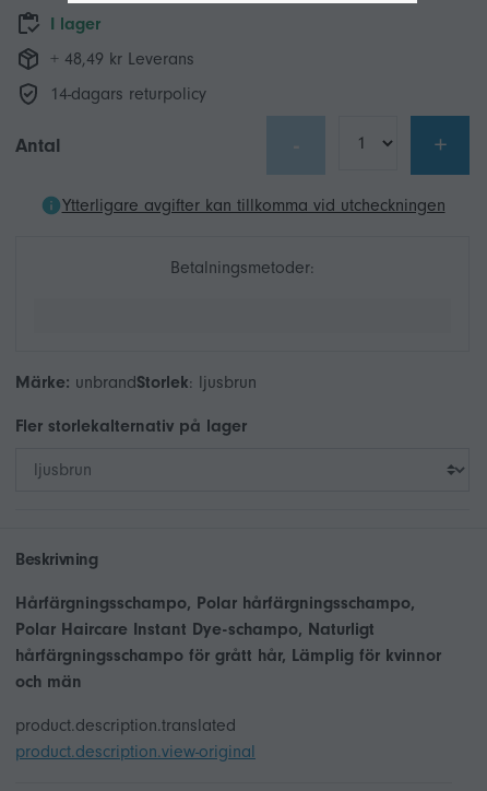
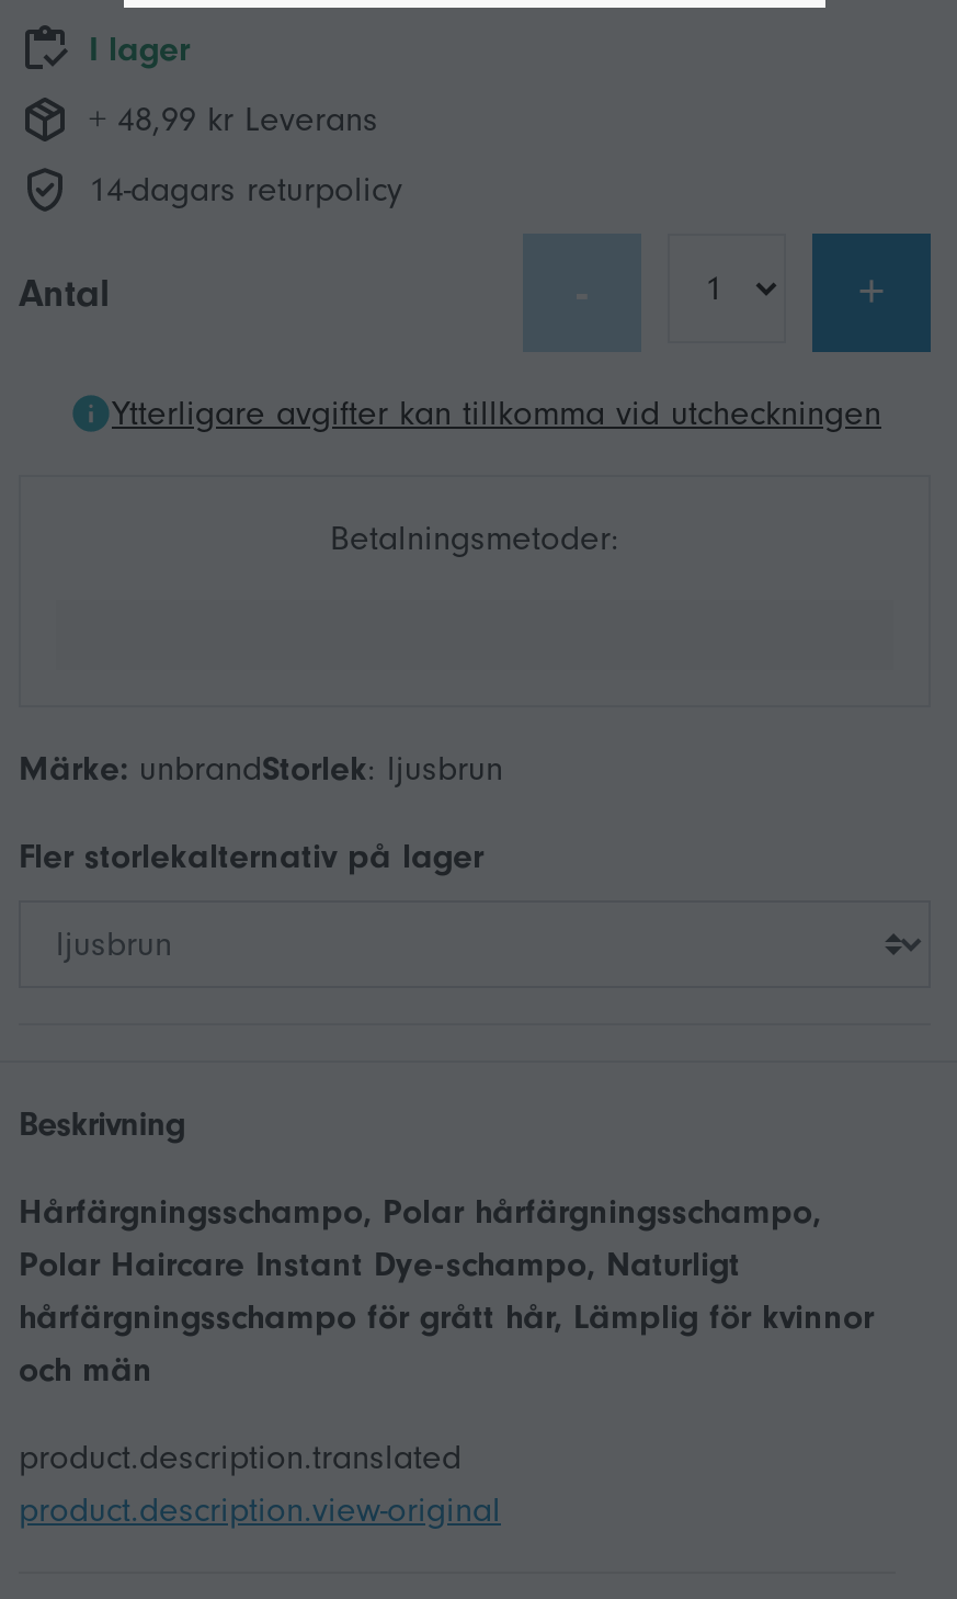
- + 48,49 kr Leverans
+ + 48,99 kr Leverans
